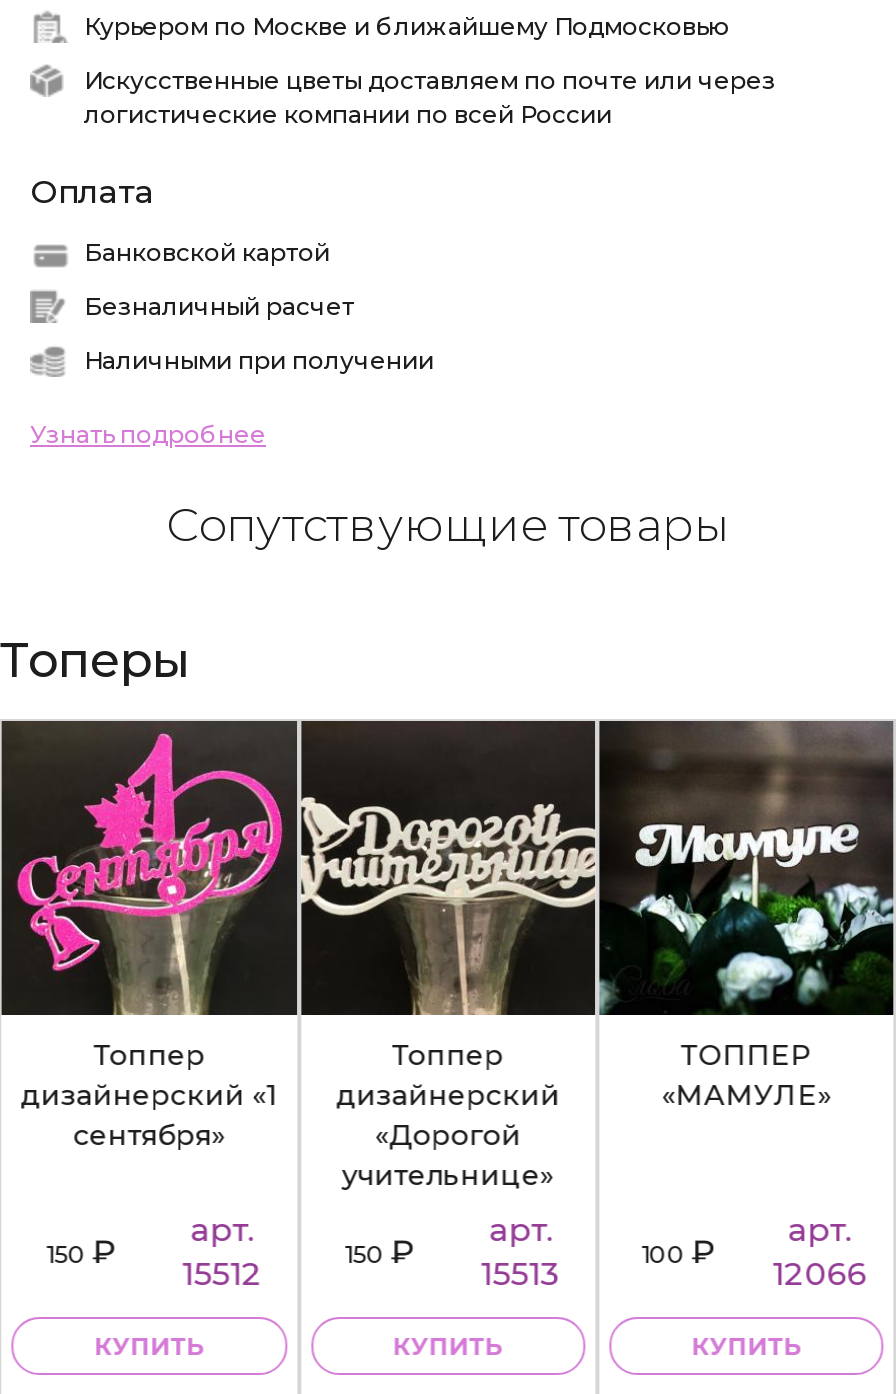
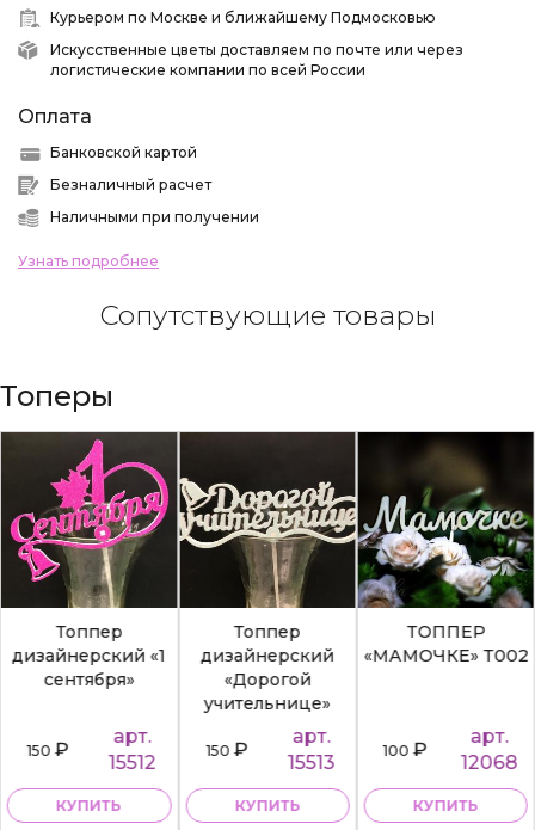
- [image]
- «МАМУЛЕ»
+ [image]
+ «МАМОЧКЕ» Т002

- 12066
+ 12068
